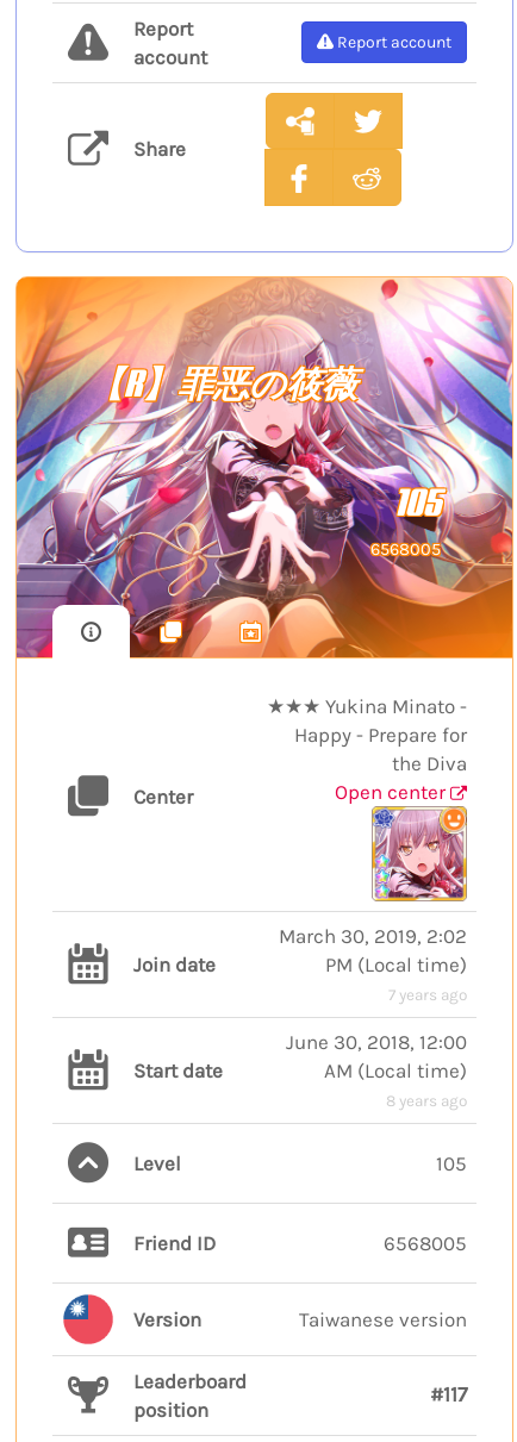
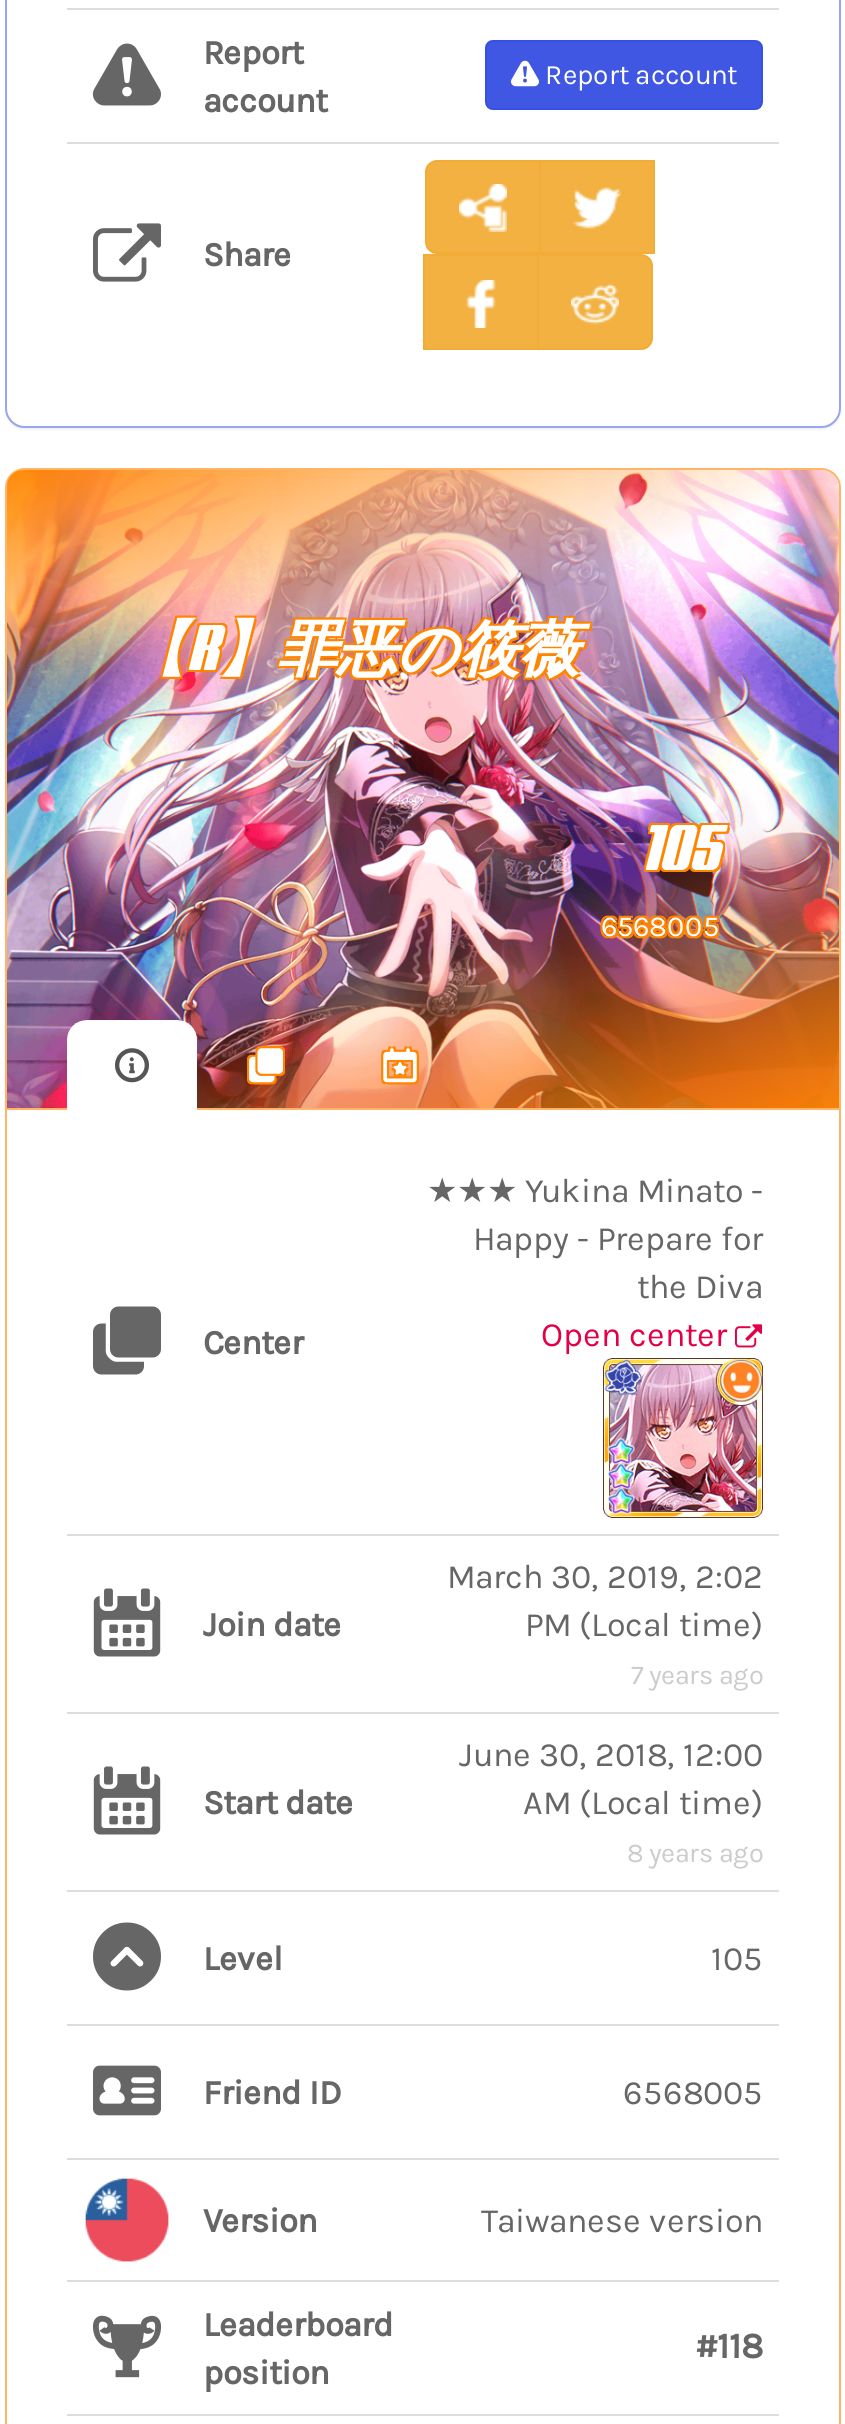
- #117
+ #118
